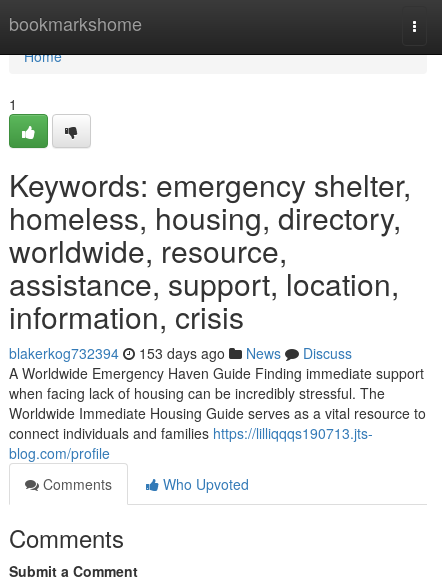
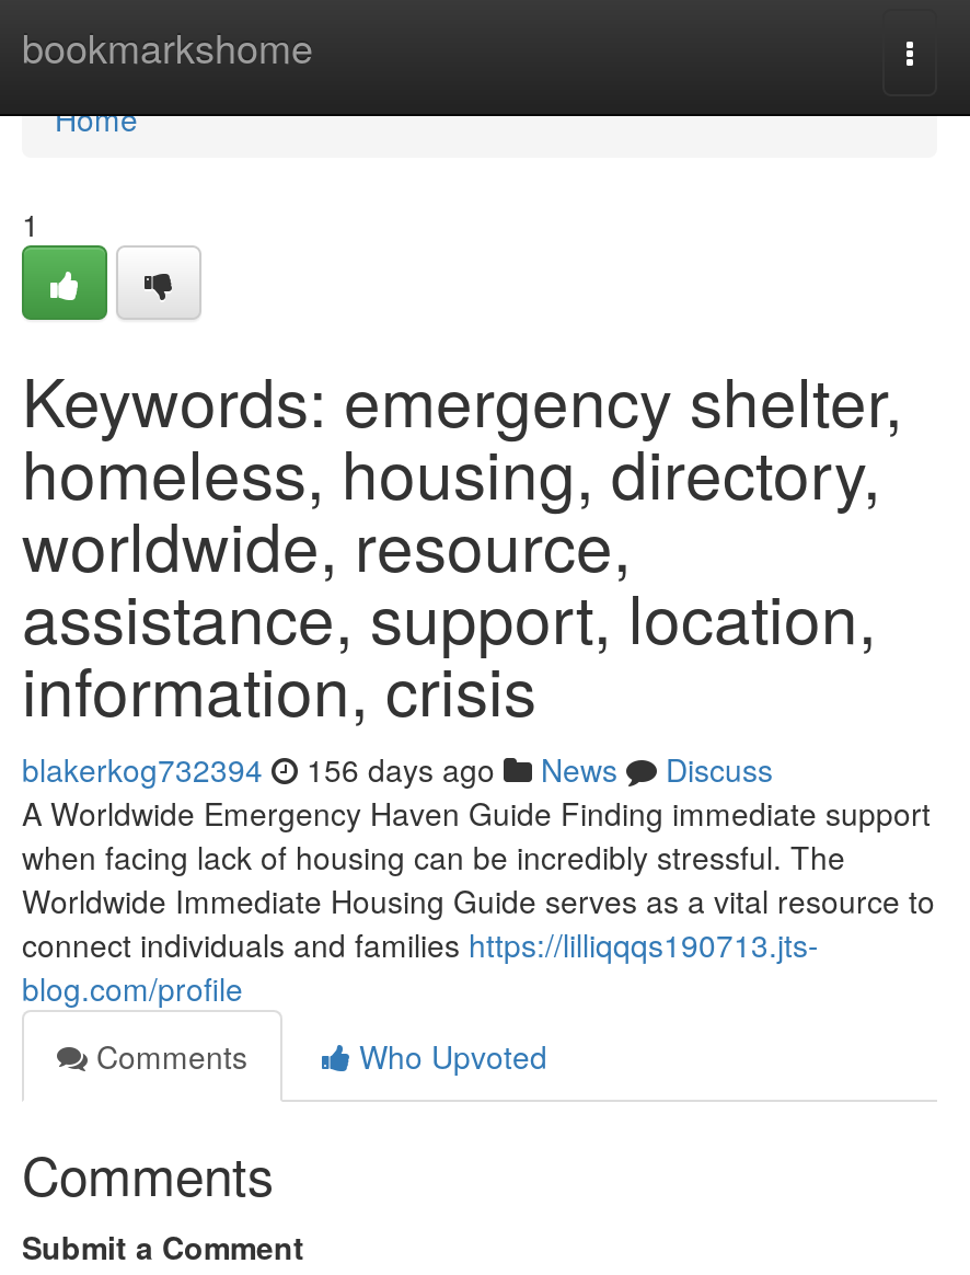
- blakerkog732394 153 days ago News Discuss
+ blakerkog732394 156 days ago News Discuss
